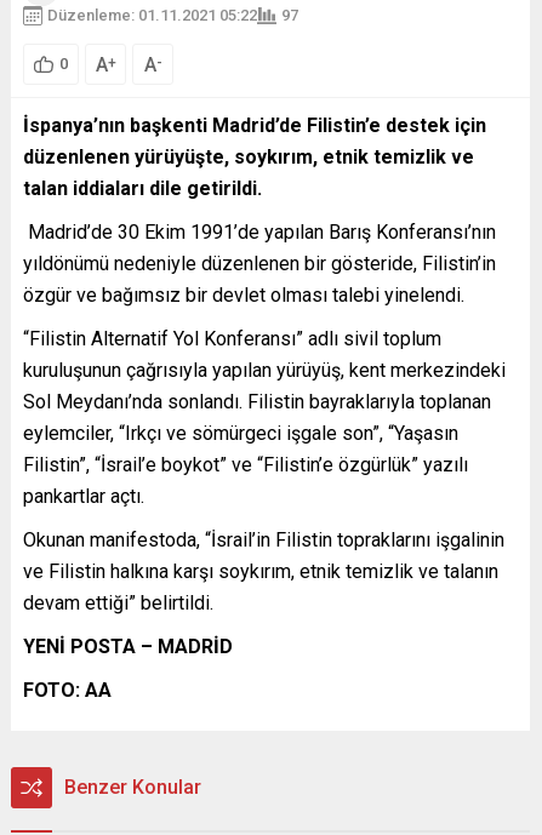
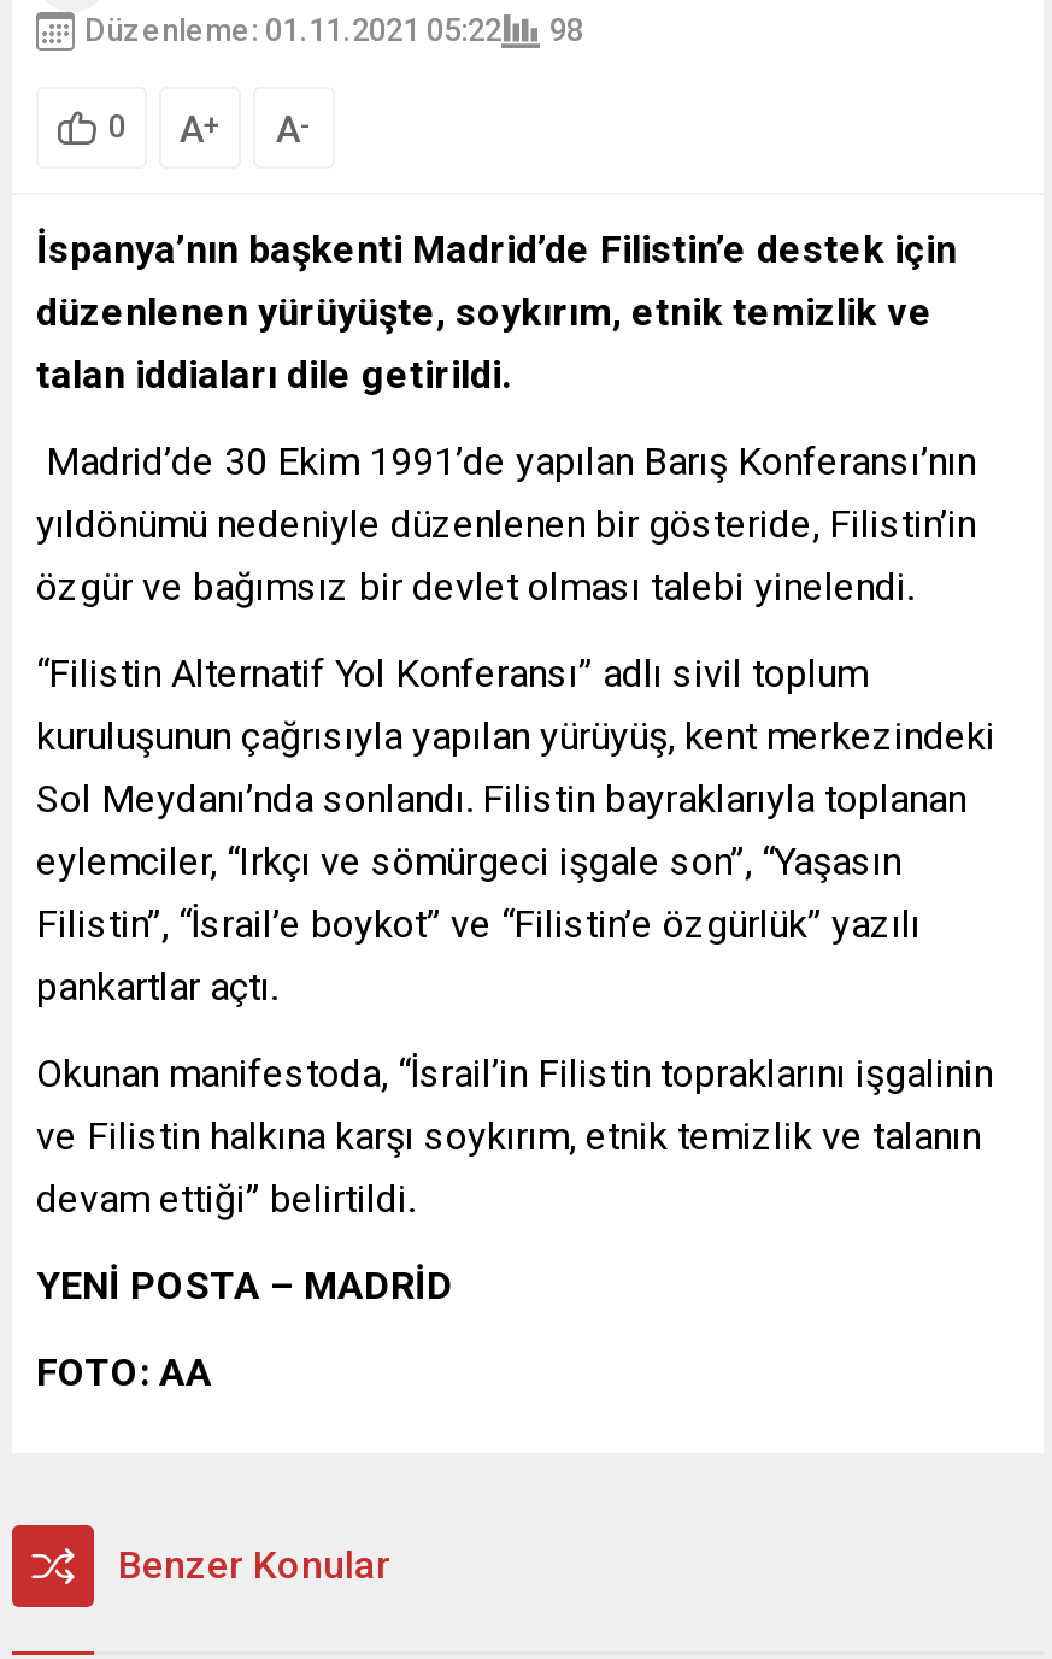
- Düzenleme: 01.11.2021 05:22 97
+ Düzenleme: 01.11.2021 05:22 98
